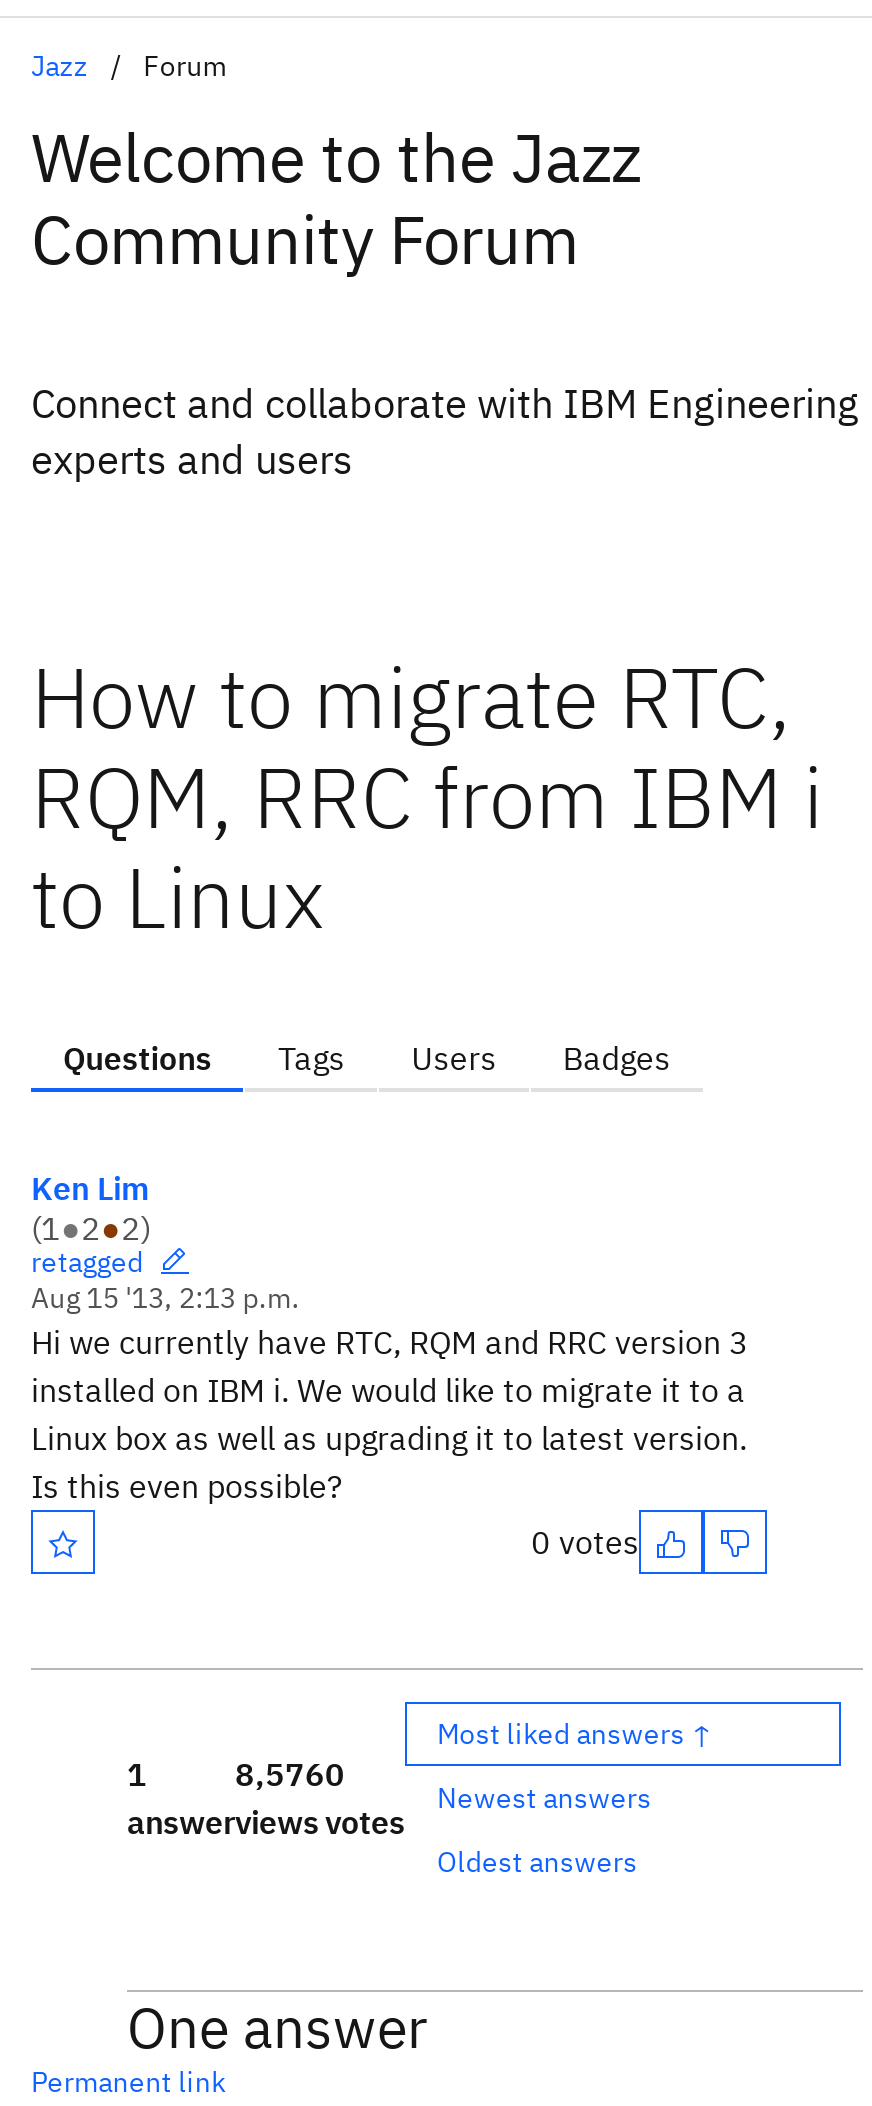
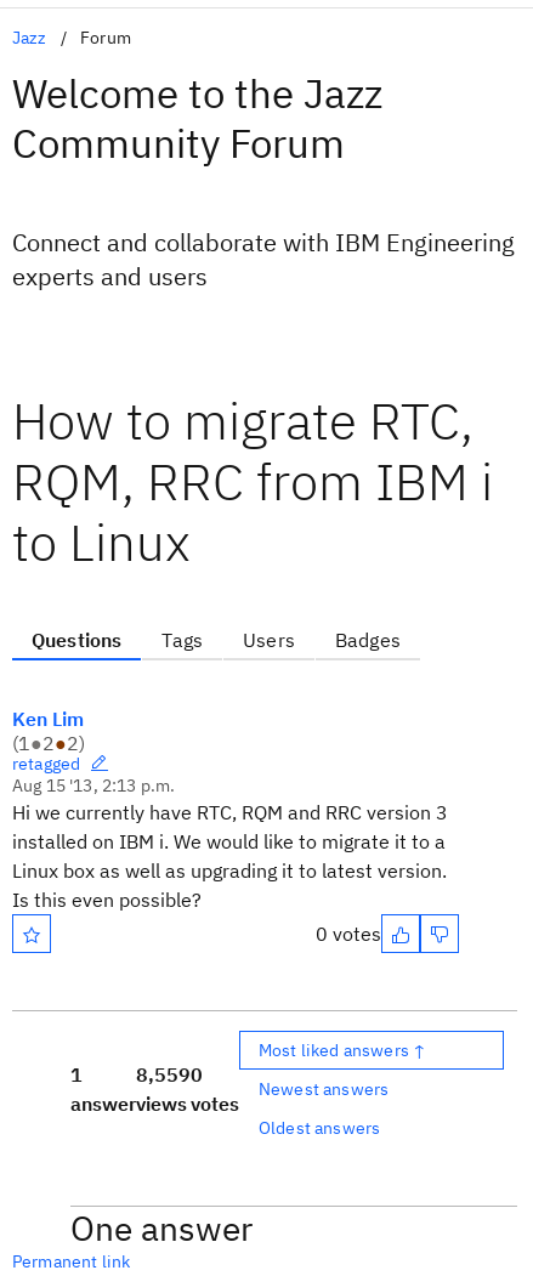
- 8,576 0
+ 8,559 0
